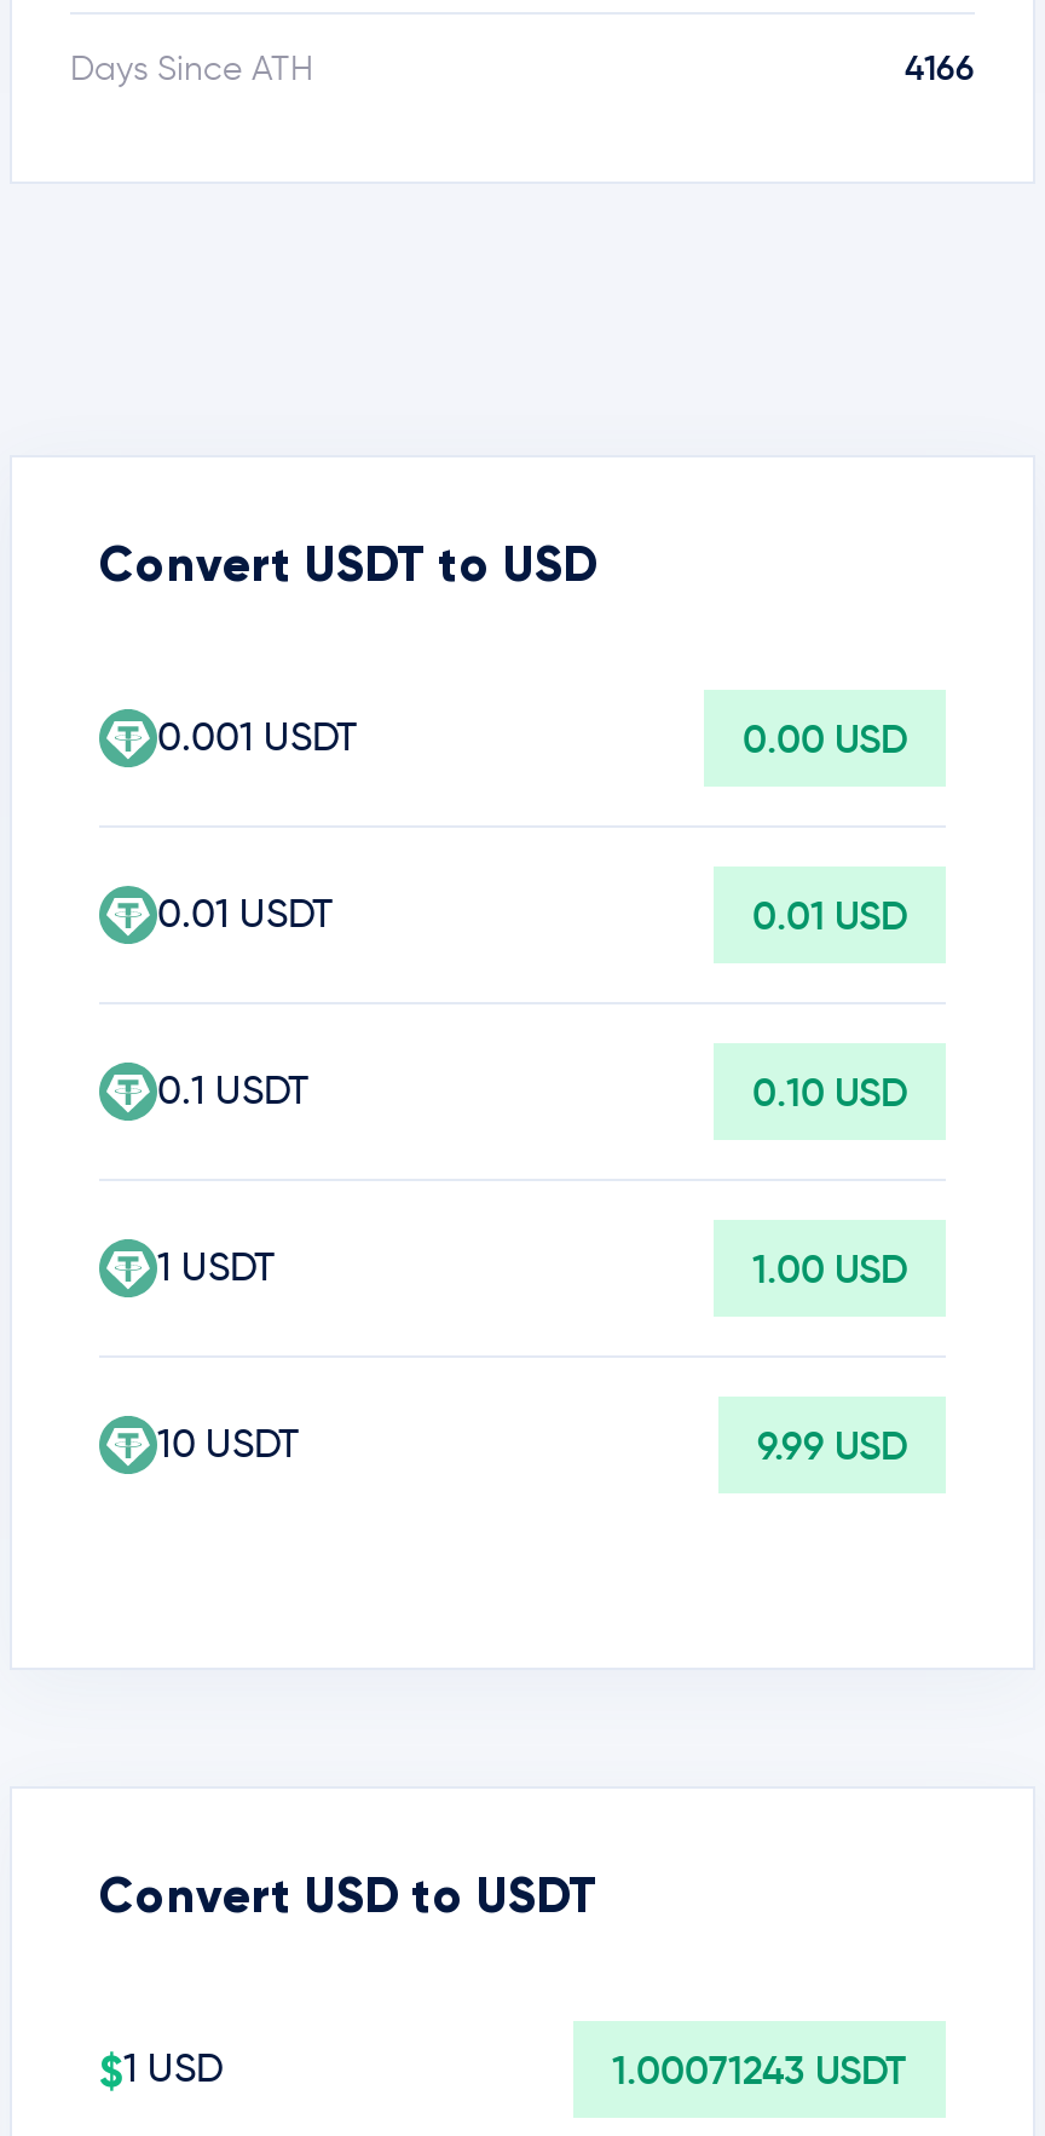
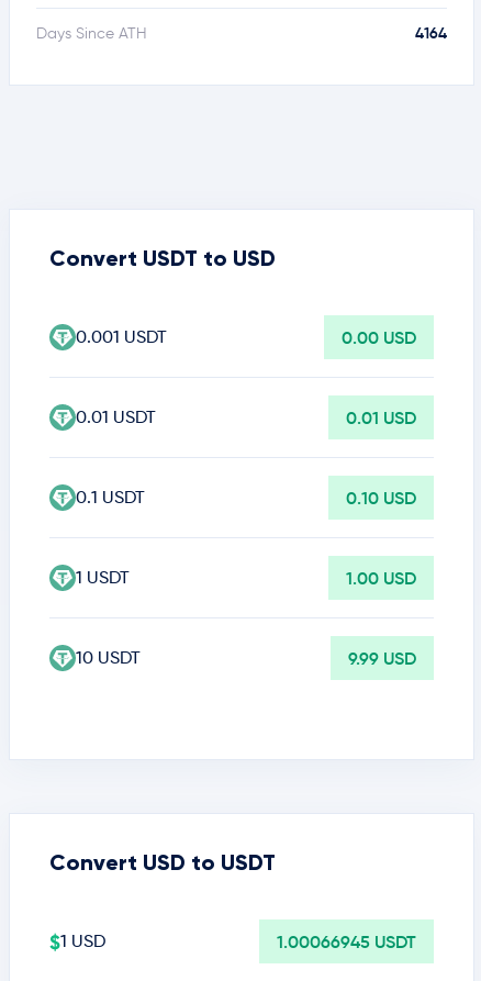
- 4166
+ 4164

- 1.00071243 USDT
+ 1.00066945 USDT
